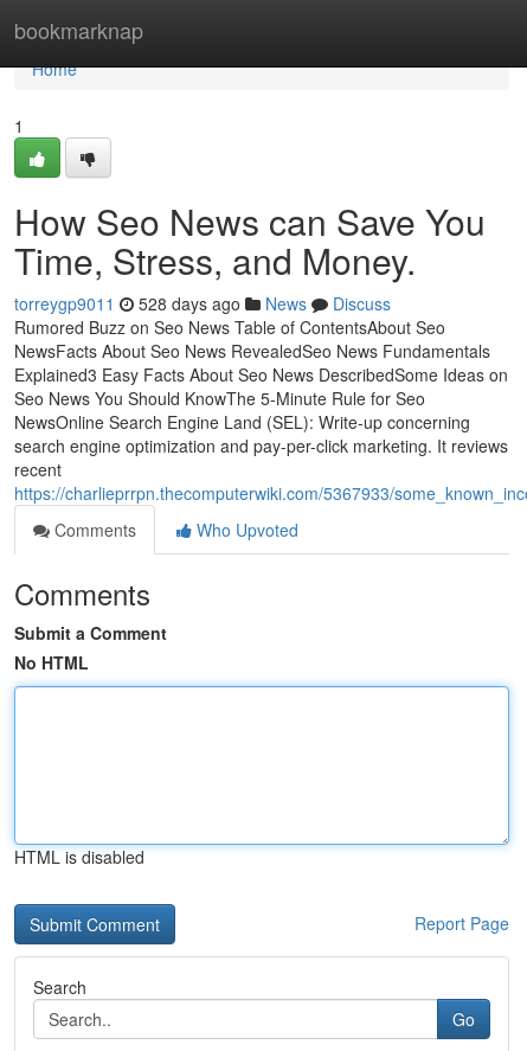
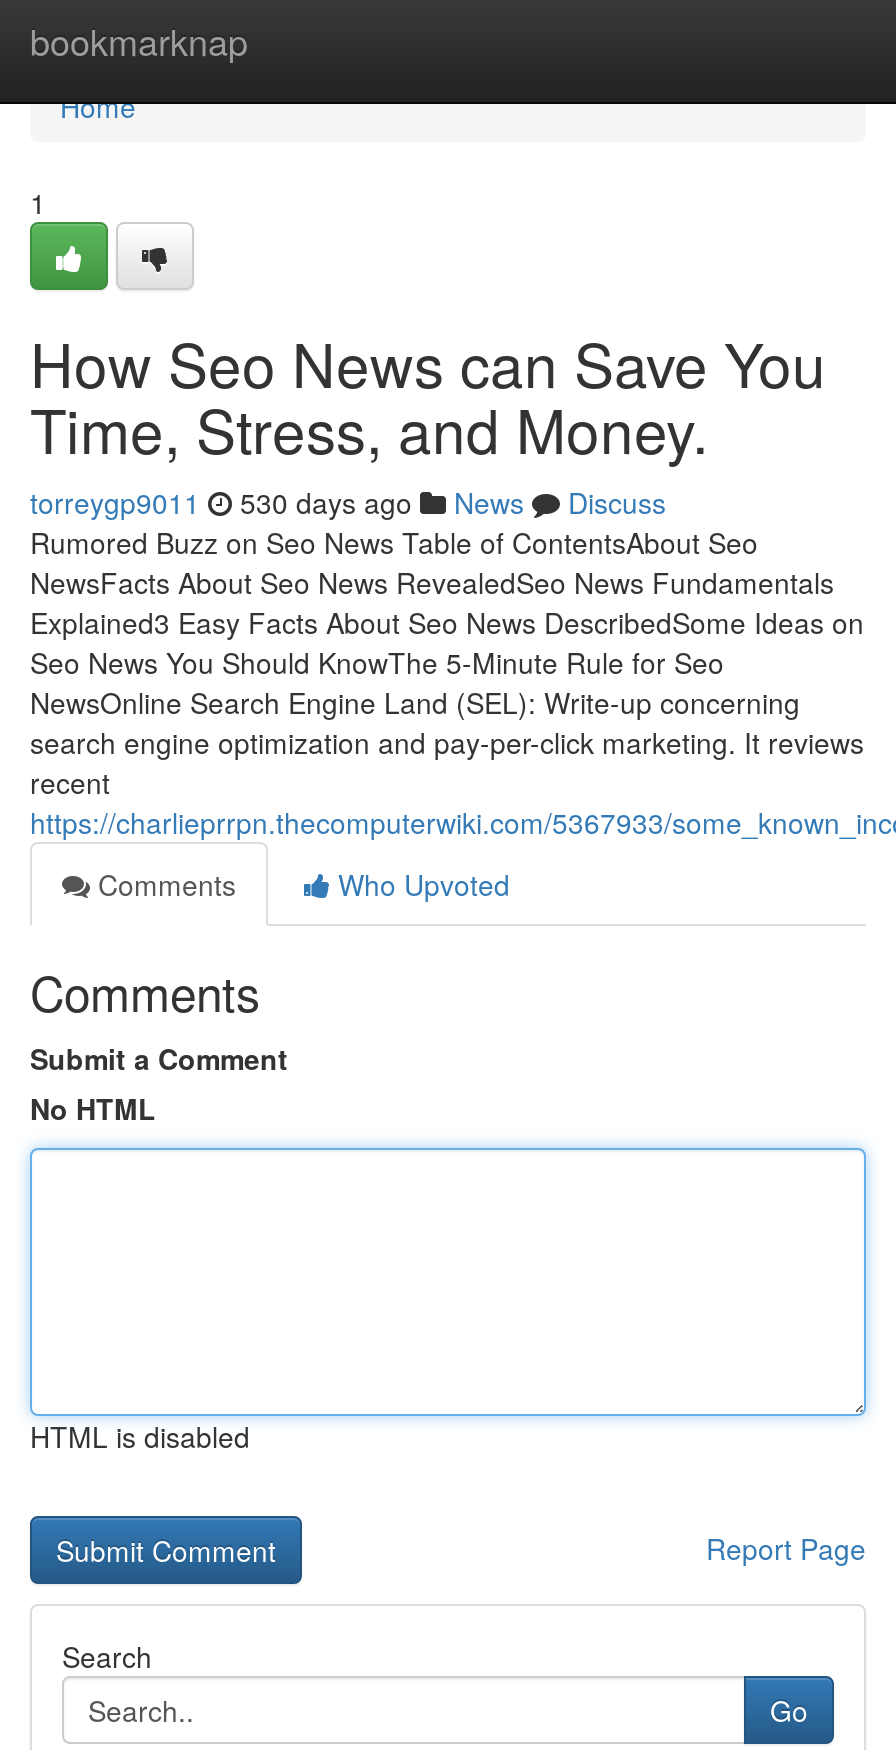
- torreygp9011 528 days ago News Discuss
+ torreygp9011 530 days ago News Discuss
